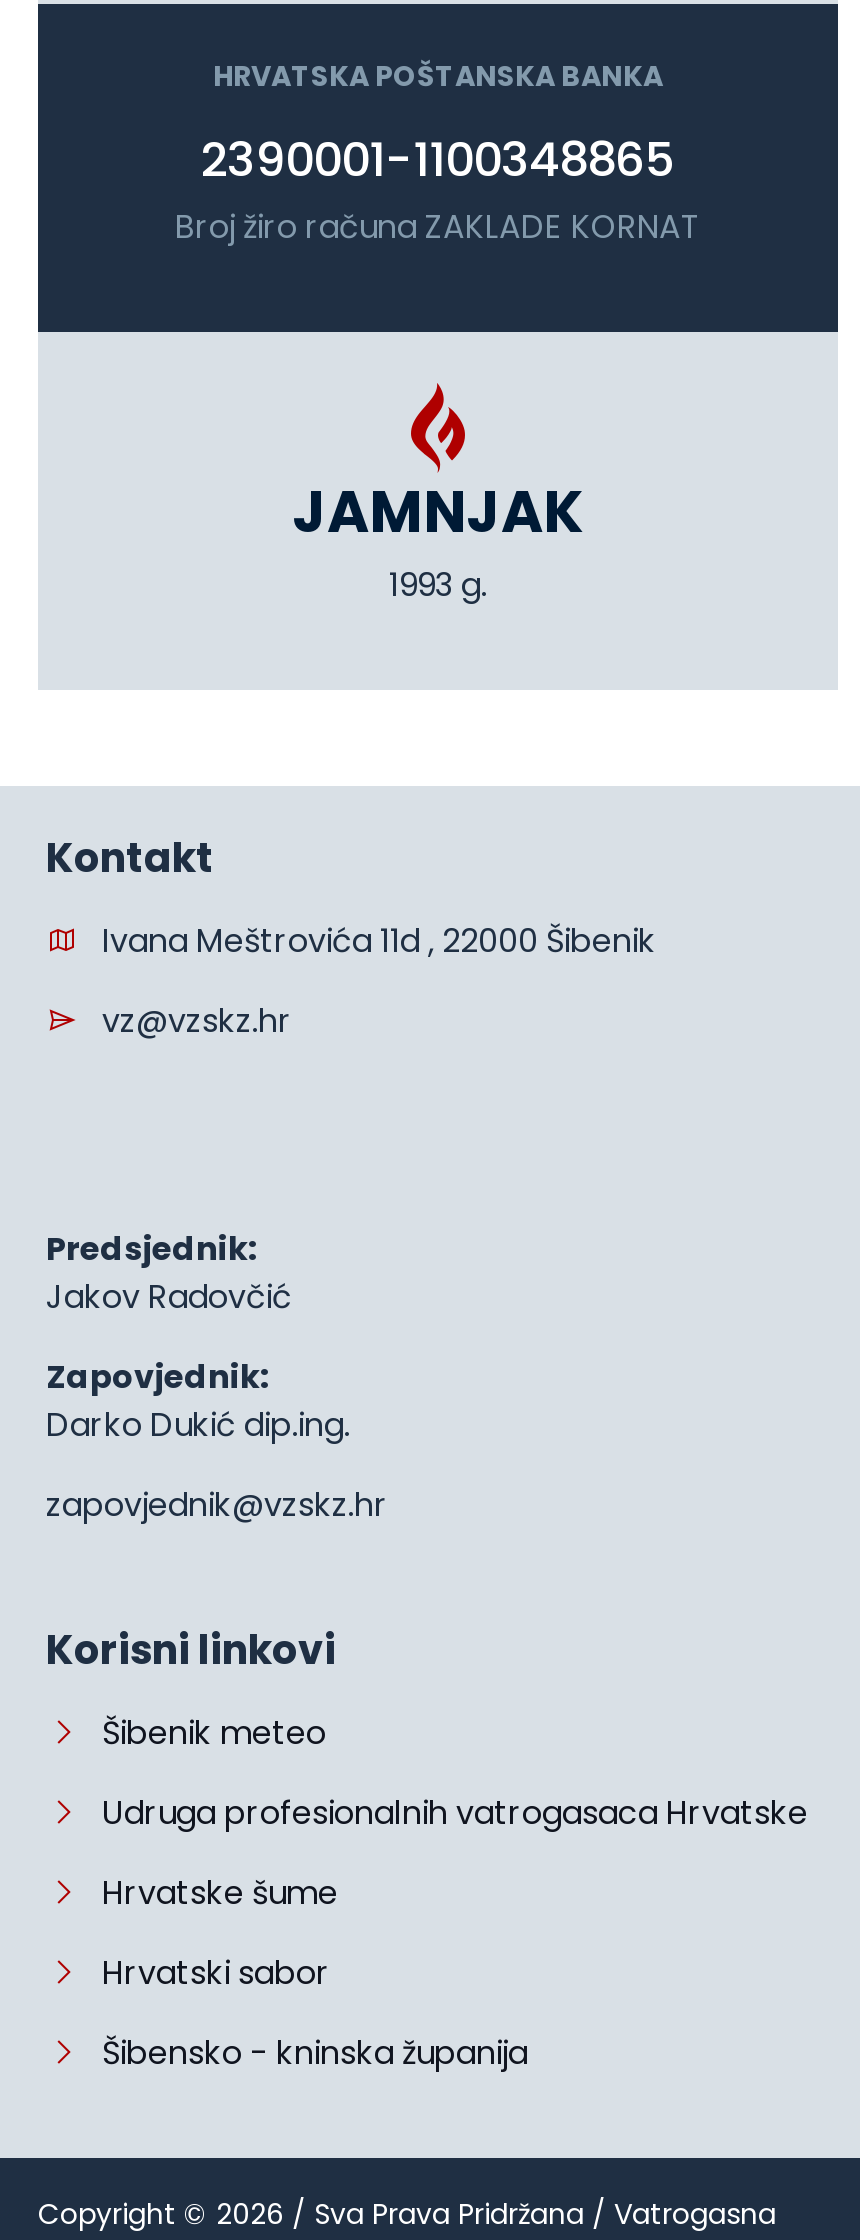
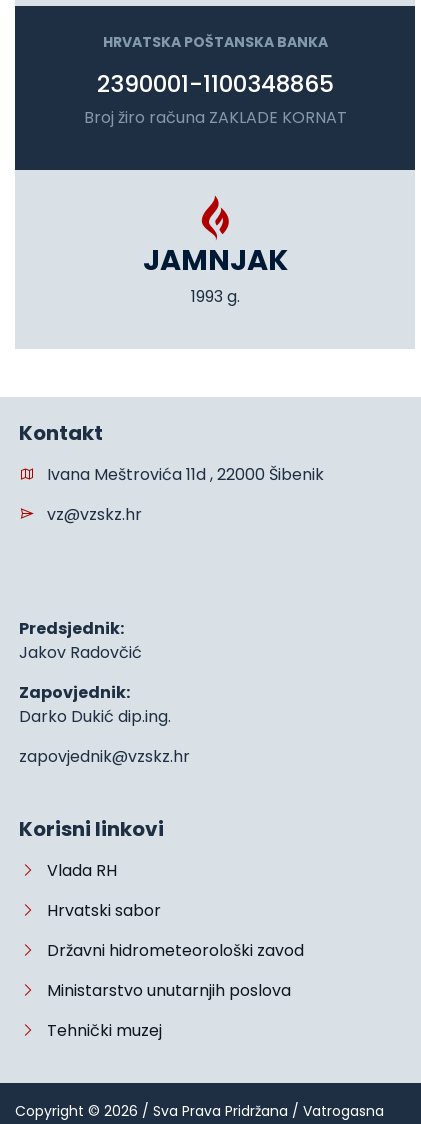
- Šibenik meteo
- Udruga profesionalnih vatrogasaca Hrvatske
- Hrvatske šume
+ Vlada RH

moved up: Hrvatski sabor

- Šibensko - kninska županija
+ Državni hidrometeorološki zavod
+ Ministarstvo unutarnjih poslova
+ Tehnički muzej
